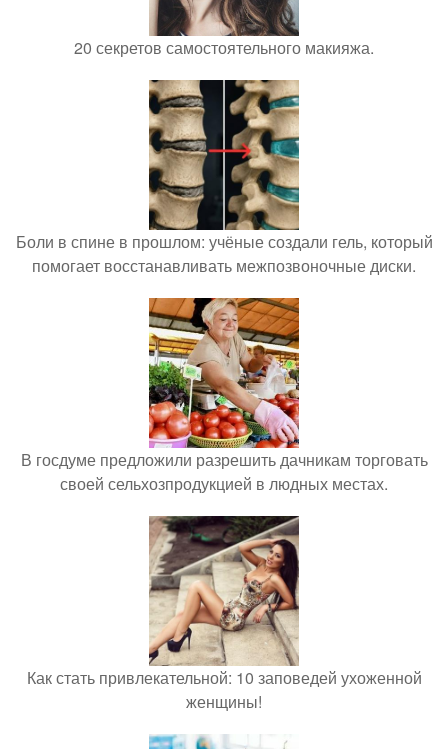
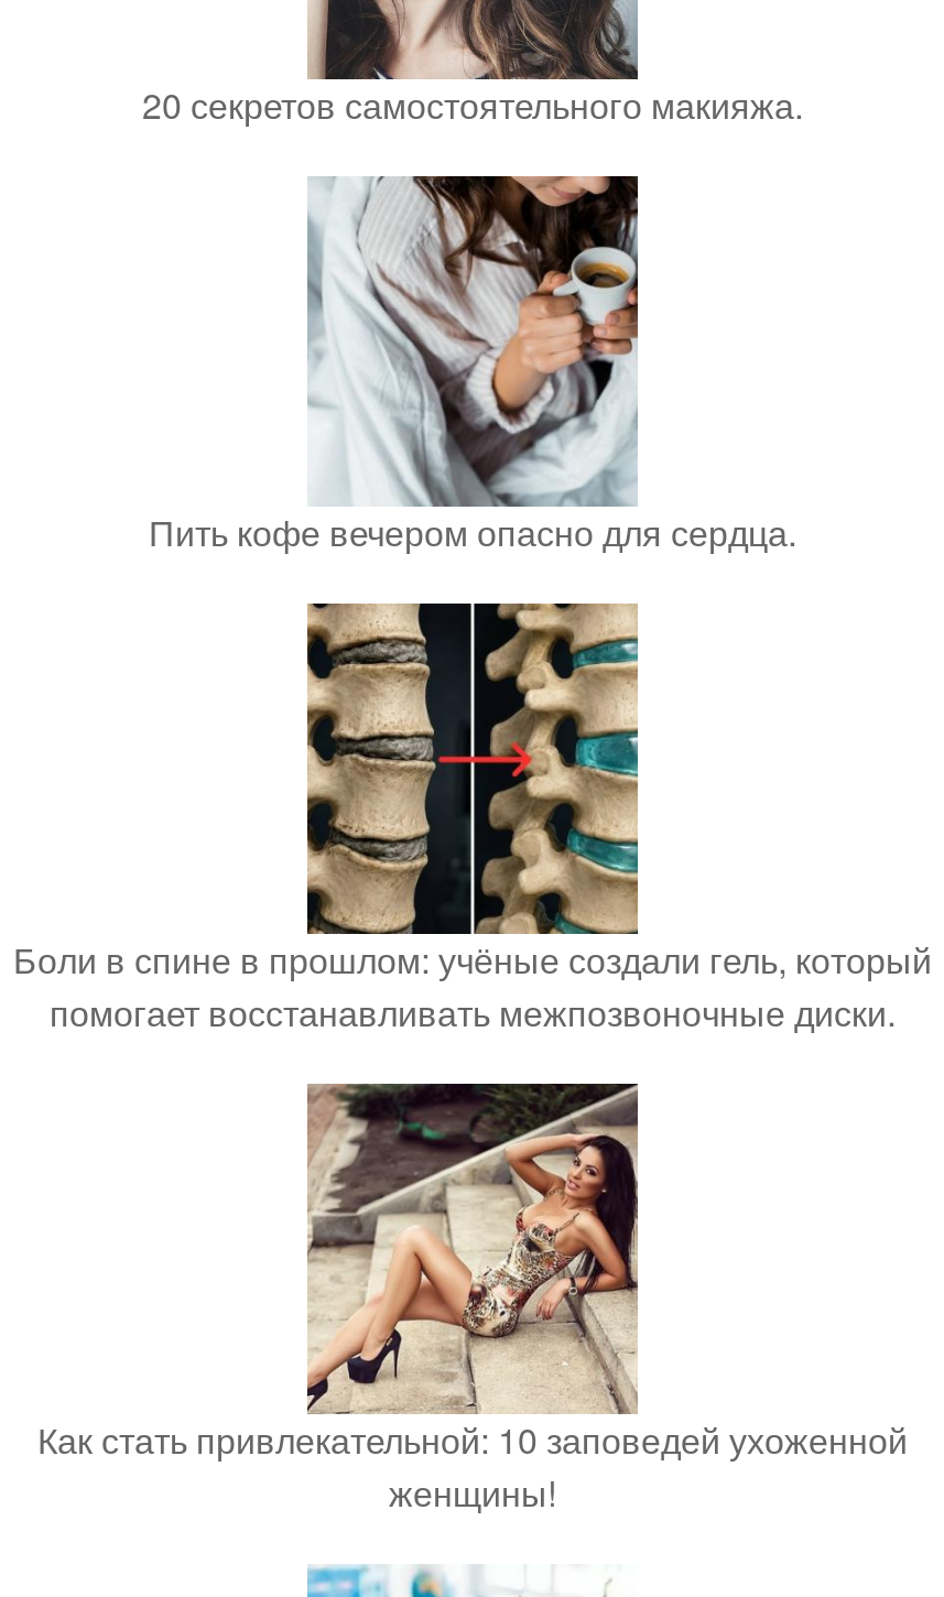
+ [image]
+ Пить кофе вечером опасно для сердца.

moved down: [image] | Боли в спине в прошлом: учёные создали гель, который | помогает восстанавливать межпозвоночные диски.

- [image]
- В госдуме предложили разрешить дачникам торговать
- своей сельхозпродукцией в людных местах.
